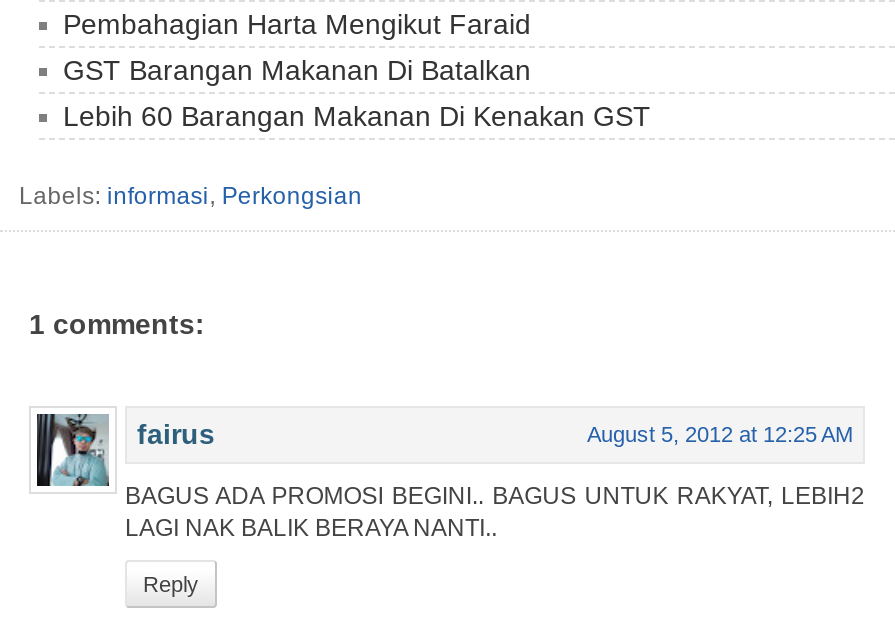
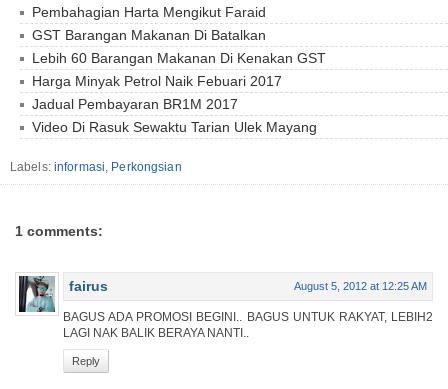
+ Harga Minyak Petrol Naik Febuari 2017
+ Jadual Pembayaran BR1M 2017
+ Video Di Rasuk Sewaktu Tarian Ulek Mayang
